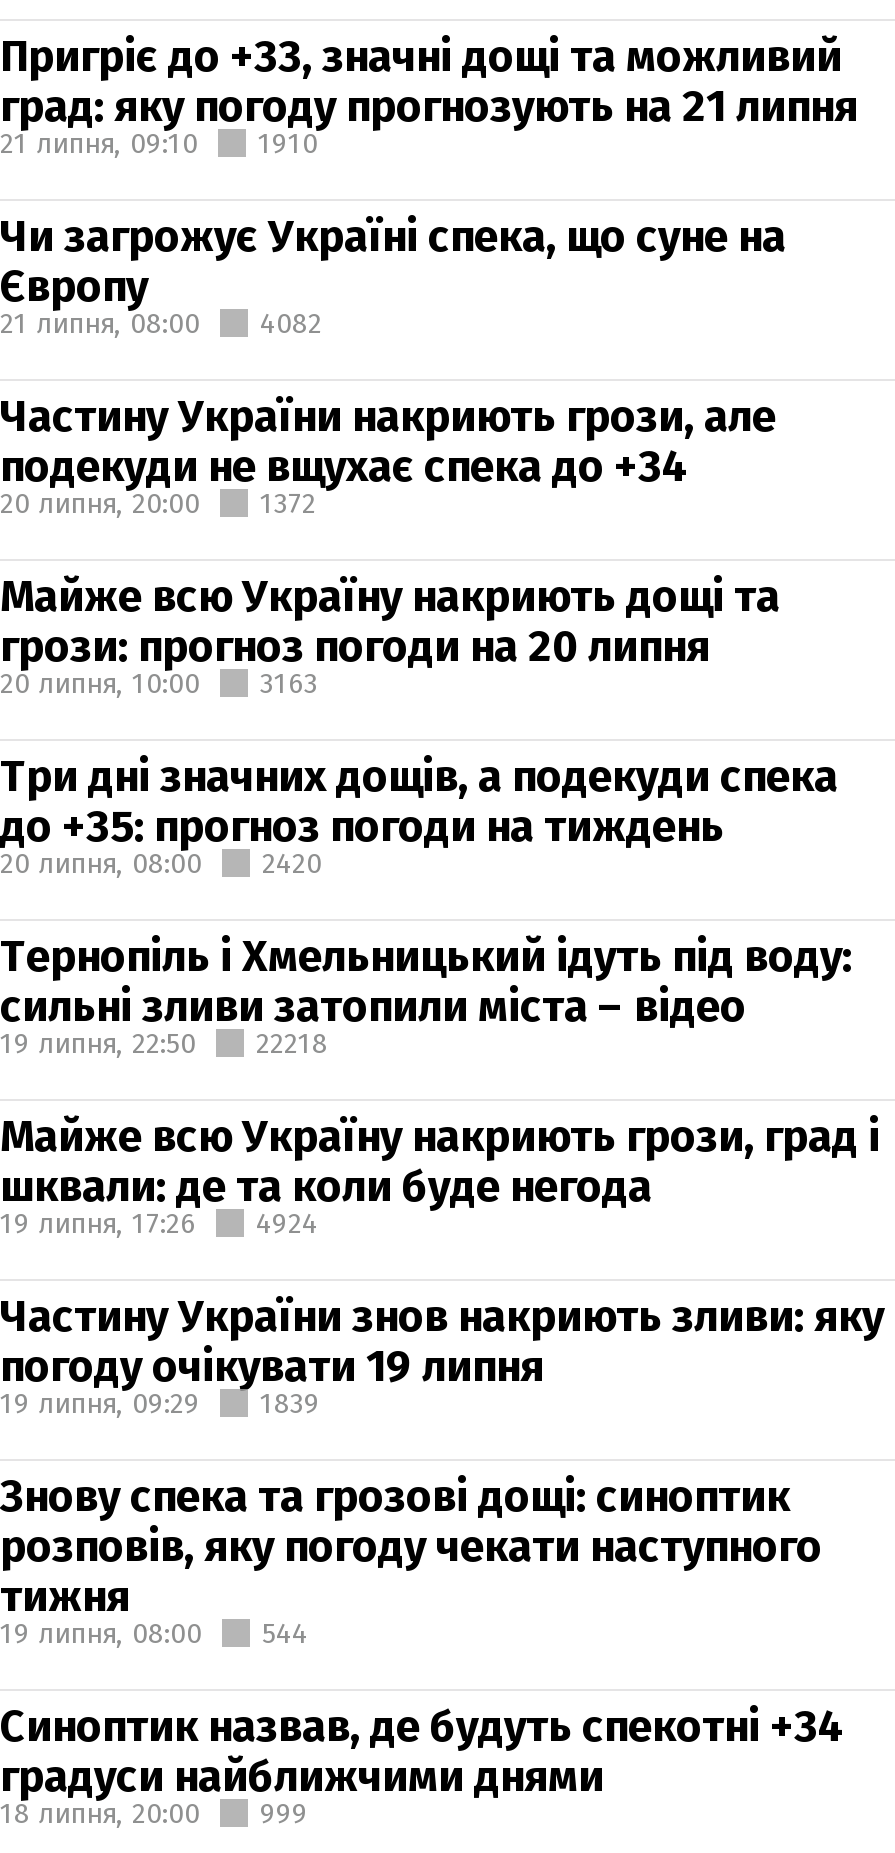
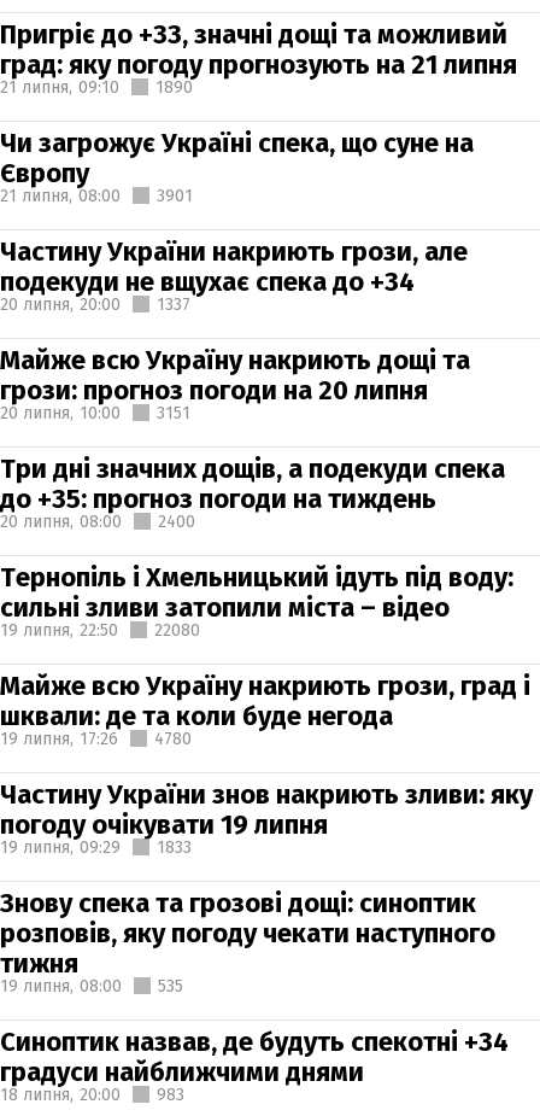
- 1910
+ 1890

- 21 липня, 08:00 4082
+ 21 липня, 08:00 3901

- 20 липня, 20:00 1372
+ 20 липня, 20:00 1337

- 20 липня, 10:00 3163
+ 20 липня, 10:00 3151

- 20 липня, 08:00 2420
+ 20 липня, 08:00 2400

- 19 липня, 22:50 22218
+ 19 липня, 22:50 22080

- 19 липня, 17:26 4924
+ 19 липня, 17:26 4780

- 19 липня, 09:29 1839
+ 19 липня, 09:29 1833

- 19 липня, 08:00 544
+ 19 липня, 08:00 535

- 18 липня, 20:00 999
+ 18 липня, 20:00 983
